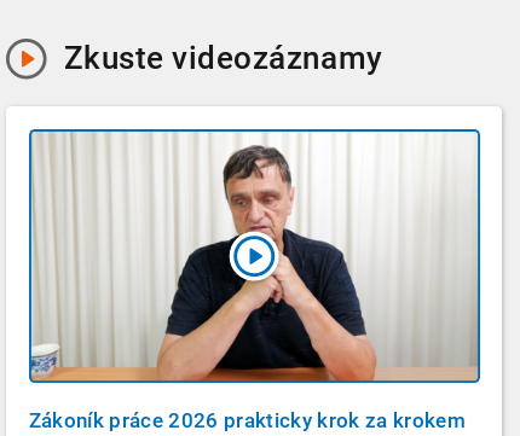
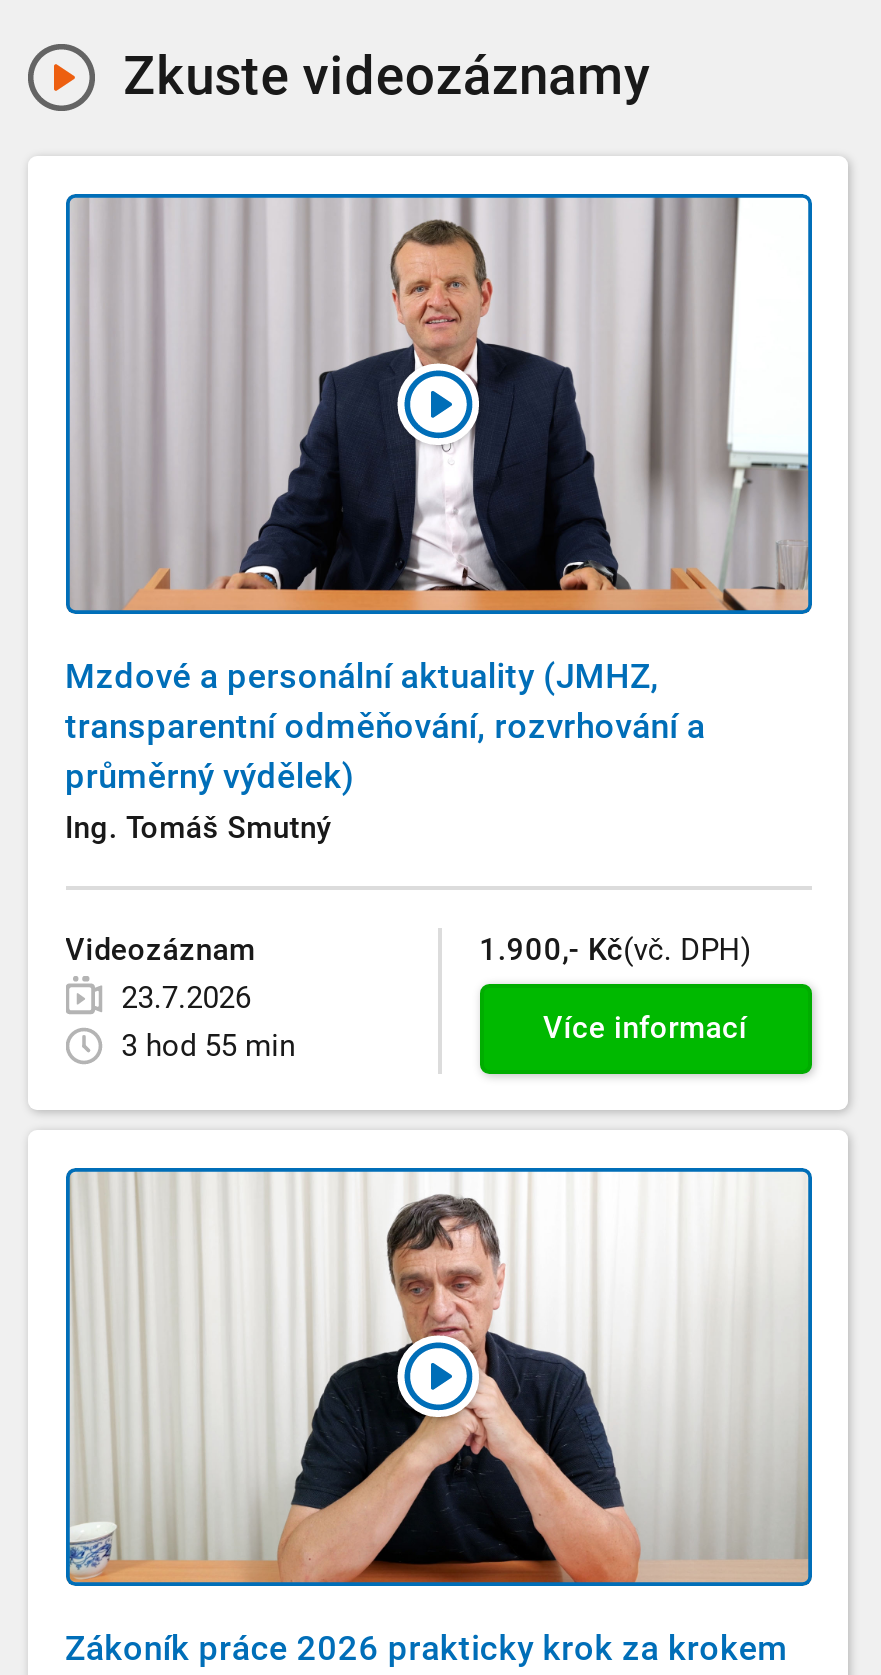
+ [image]
+ Mzdové a personální aktuality (JMHZ,
+ transparentní odměňování, rozvrhování a
+ průměrný výdělek)
+ Ing. Tomáš Smutný
+ Videozáznam
+ 23.7.2026
+ 3 hod 55 min

+ 1.900,- Kč(vč. DPH)
+ Více informací
